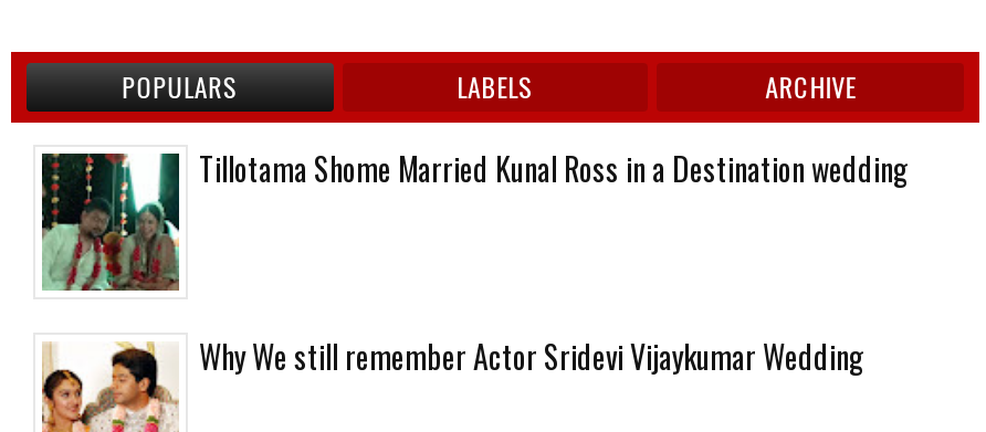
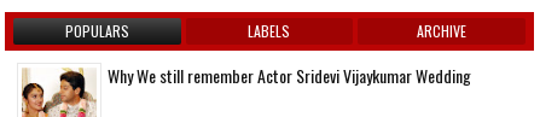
- [image]
- Tillotama Shome Married Kunal Ross in a Destination wedding
